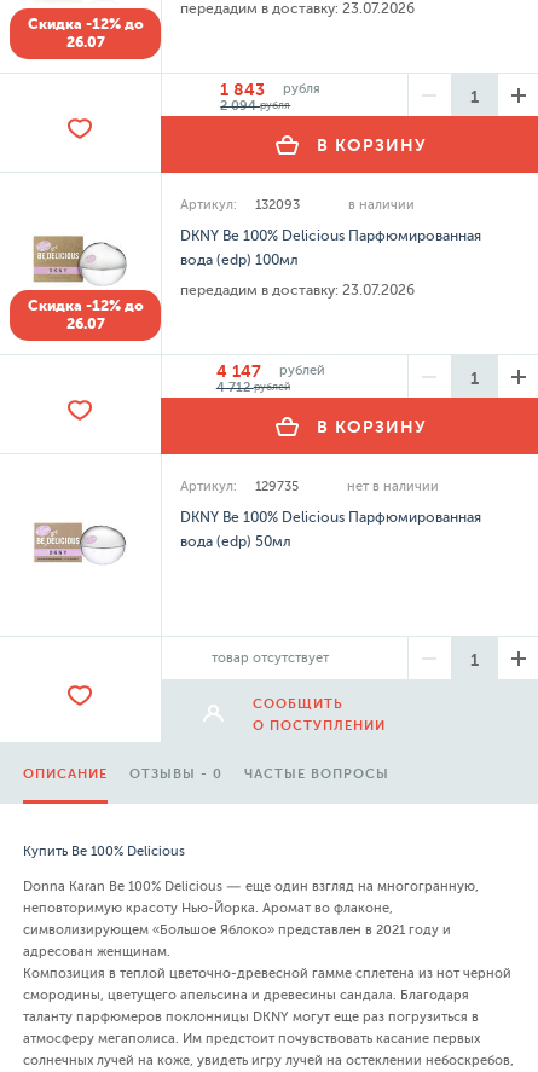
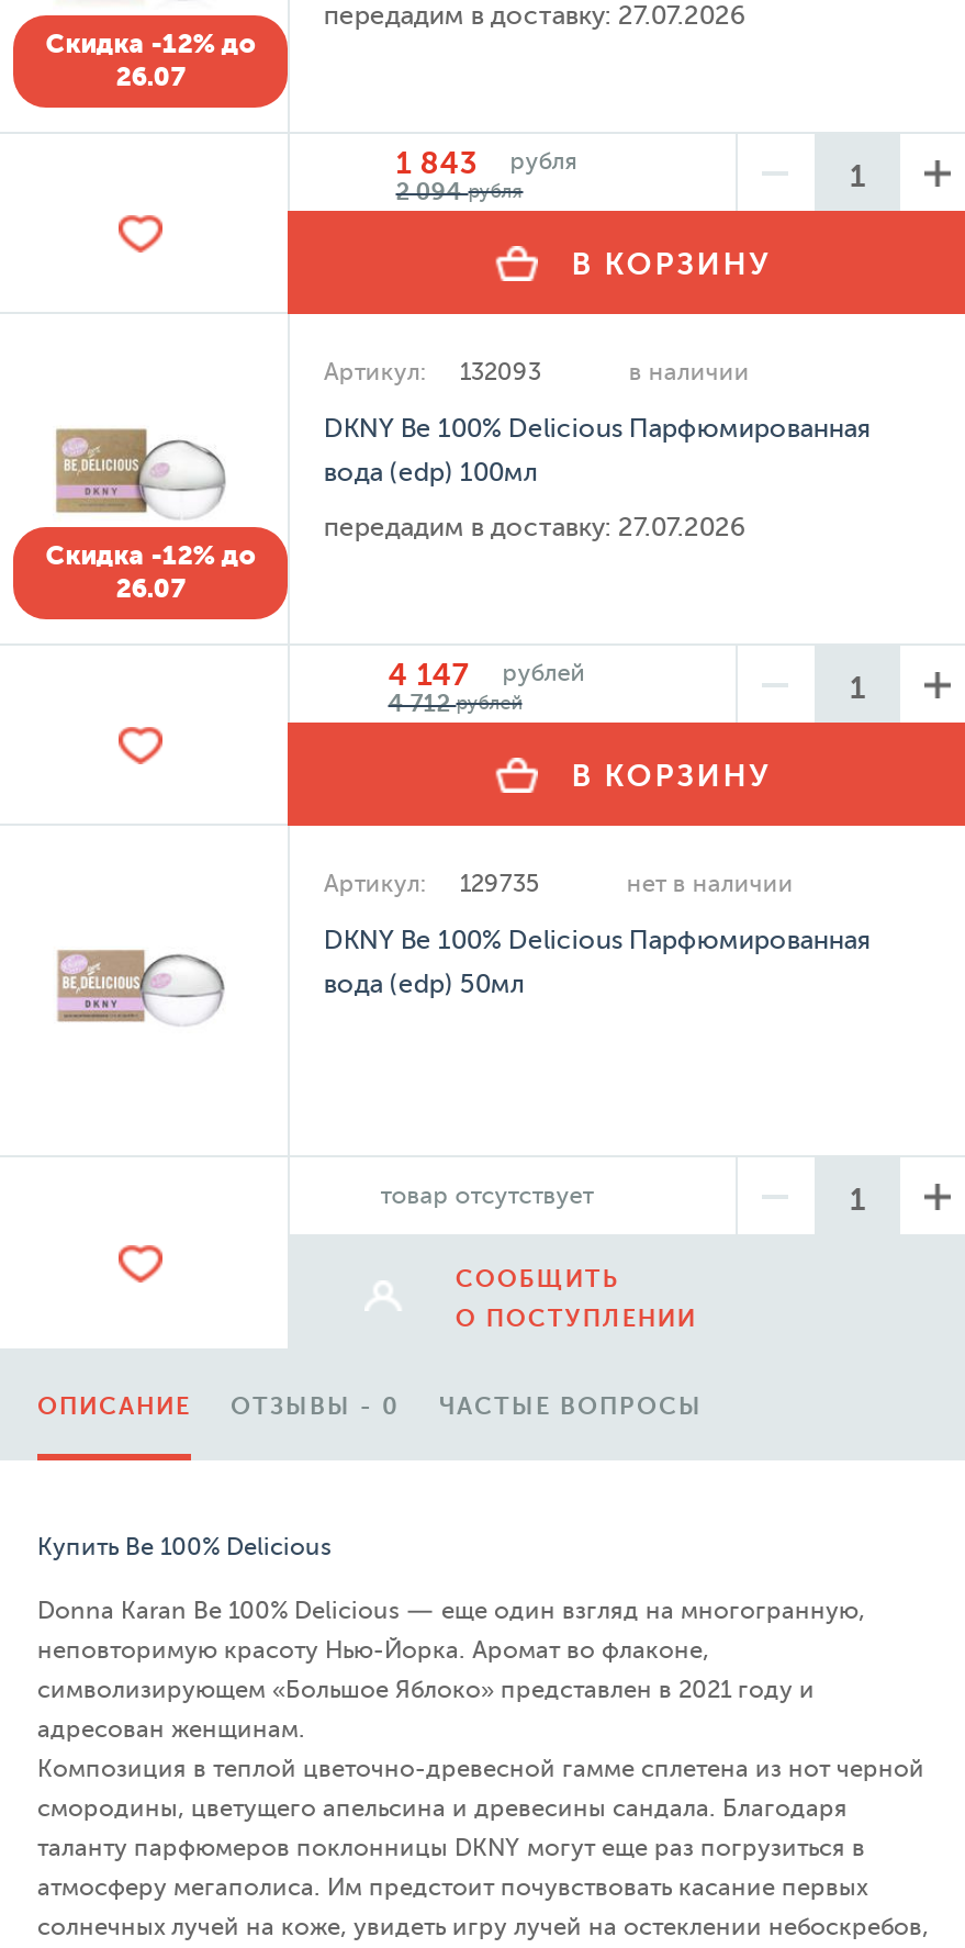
- передадим в доставку: 23.07.2026
+ передадим в доставку: 27.07.2026

- передадим в доставку: 23.07.2026
+ передадим в доставку: 27.07.2026
